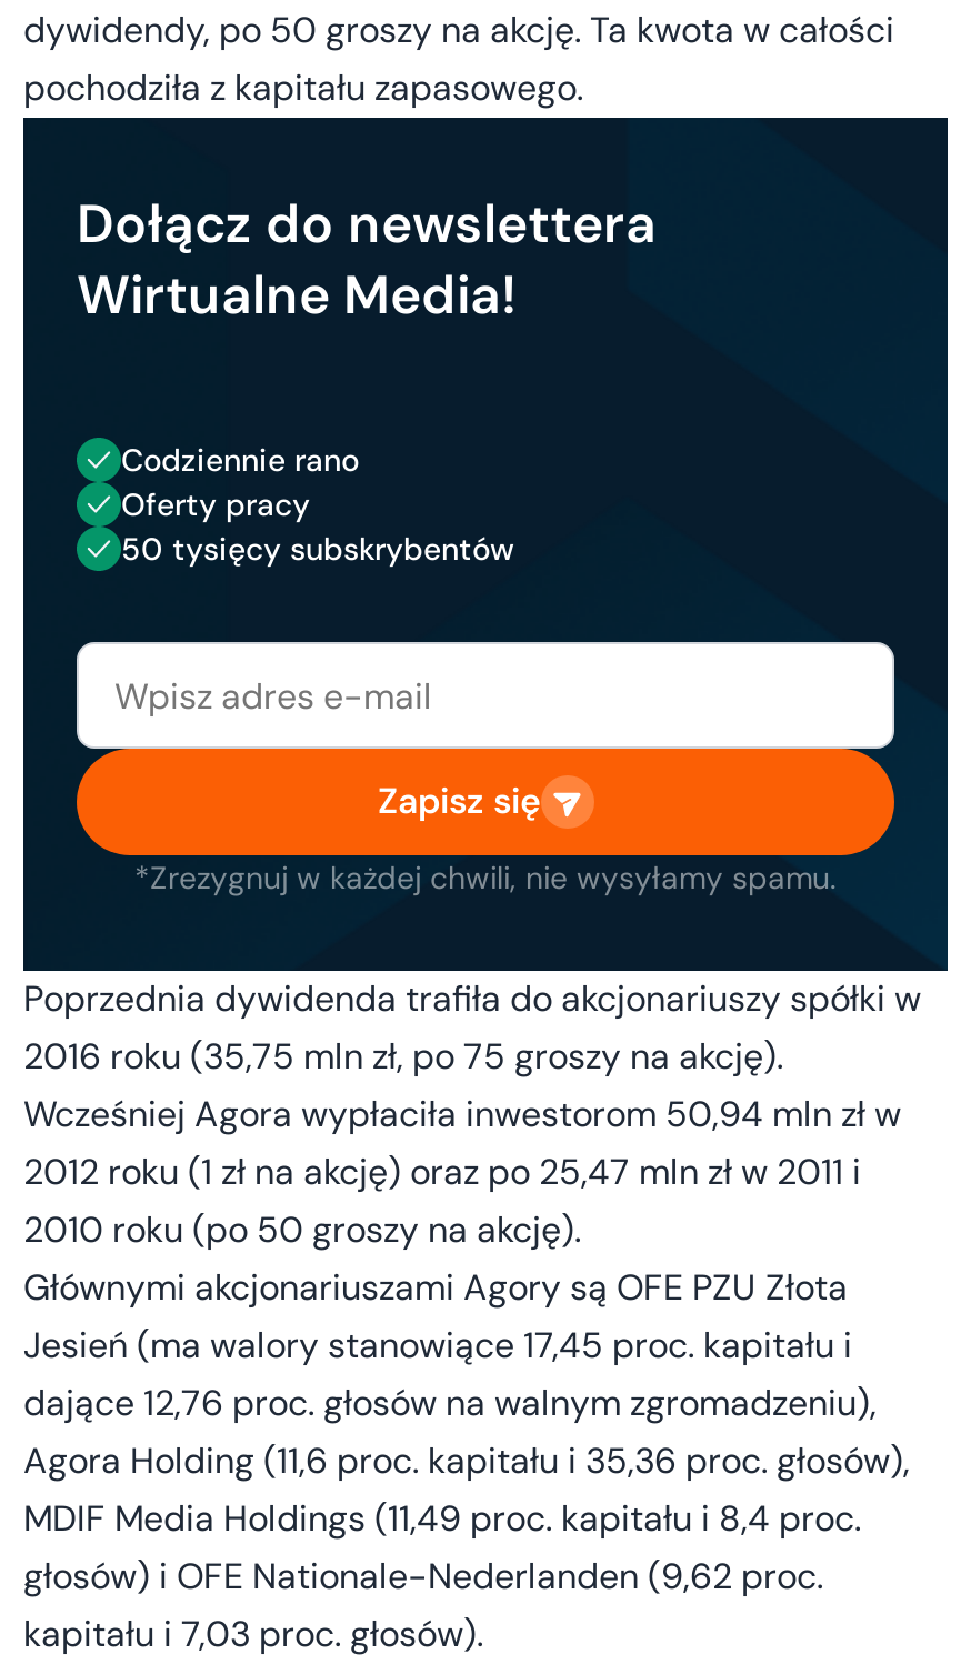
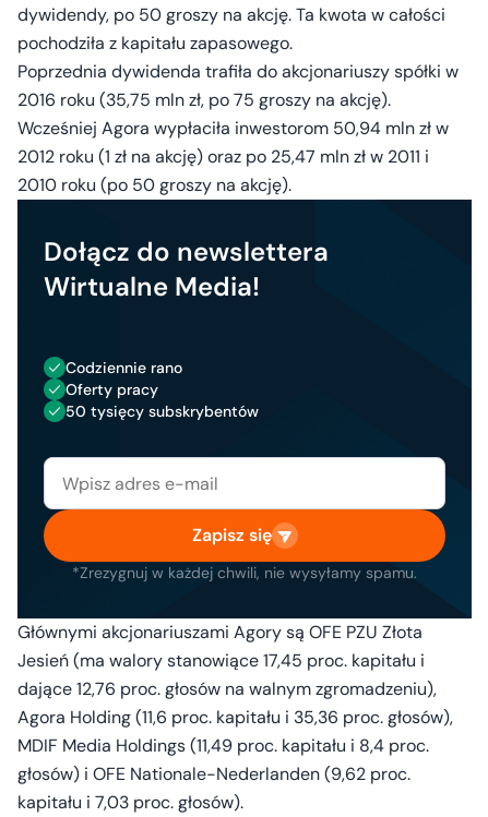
moved down: Dołącz do newslettera | Wirtualne Media! | Codziennie rano | Oferty pracy | 50 tysięcy subskrybentów | Zapisz się | *Zrezygnuj w każdej chwili, nie wysyłamy spamu.

moved up: Poprzednia dywidenda trafiła do akcjonariuszy spółki w | 2016 roku (35,75 mln zł, po 75 groszy na akcję). | Wcześniej Agora wypłaciła inwestorom 50,94 mln zł w | 2012 roku (1 zł na akcję) oraz po 25,47 mln zł w 2011 i | 2010 roku (po 50 groszy na akcję).
